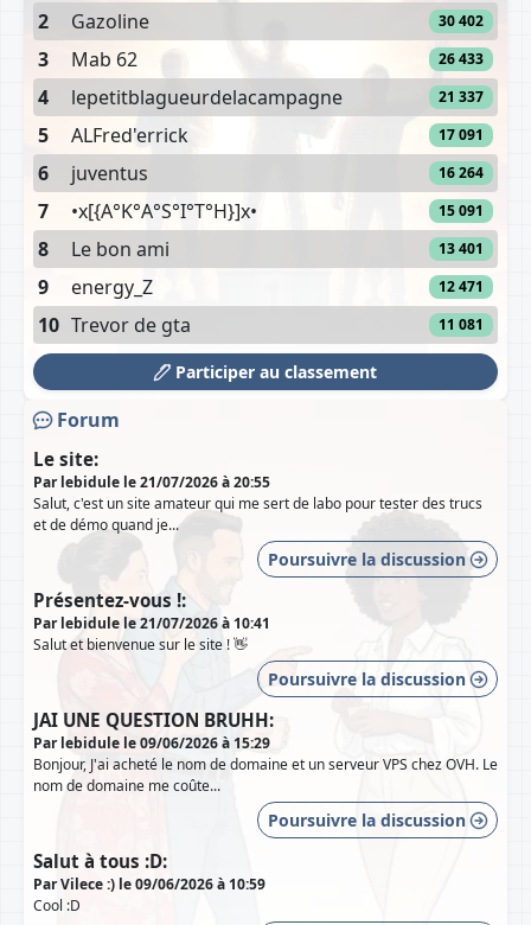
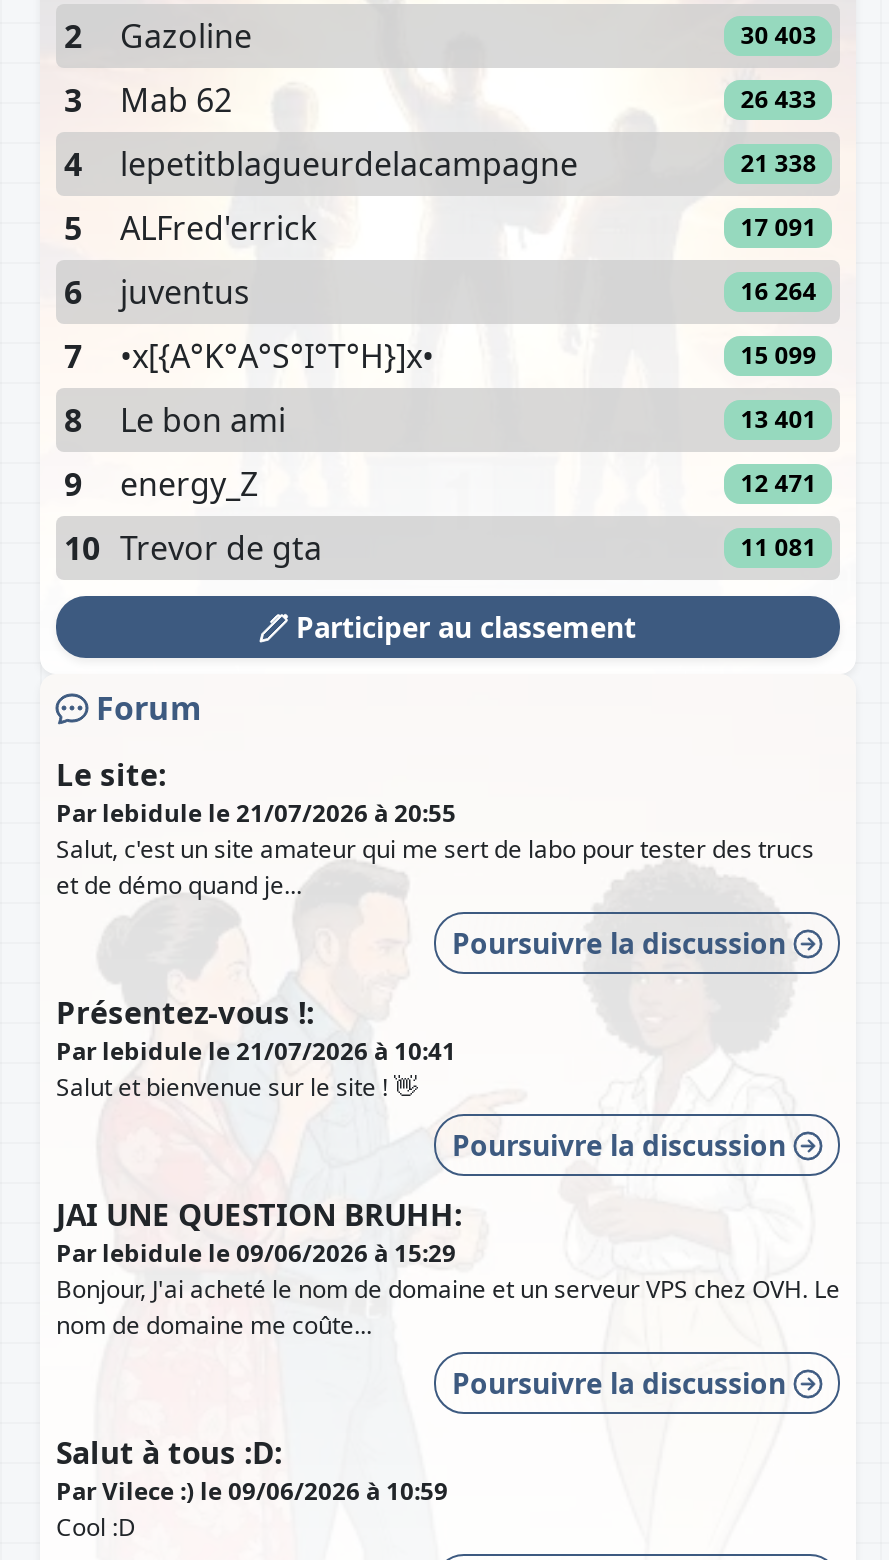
- 30 402
+ 30 403

- 21 337
+ 21 338

- 15 091
+ 15 099
